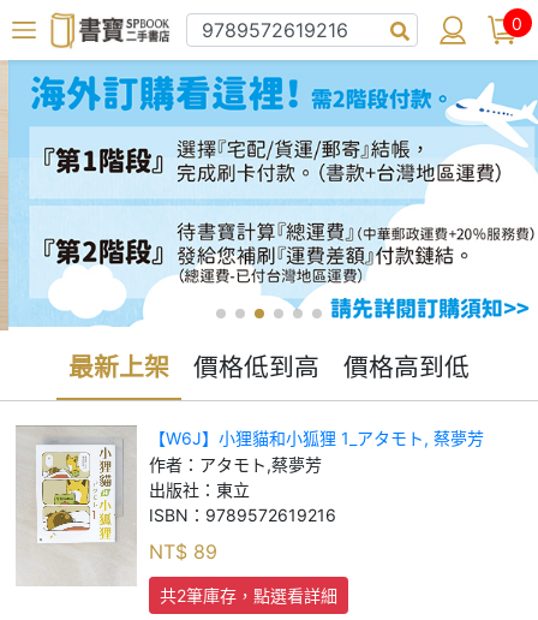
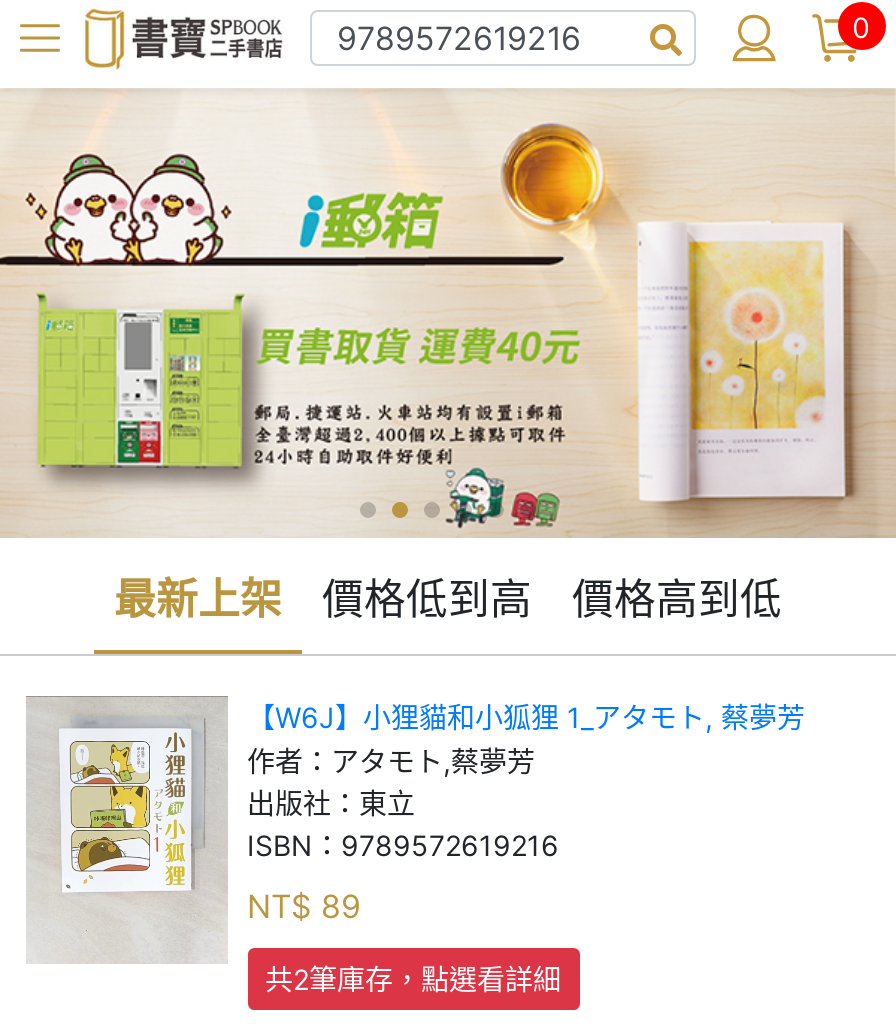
- [image]
+ [image]
